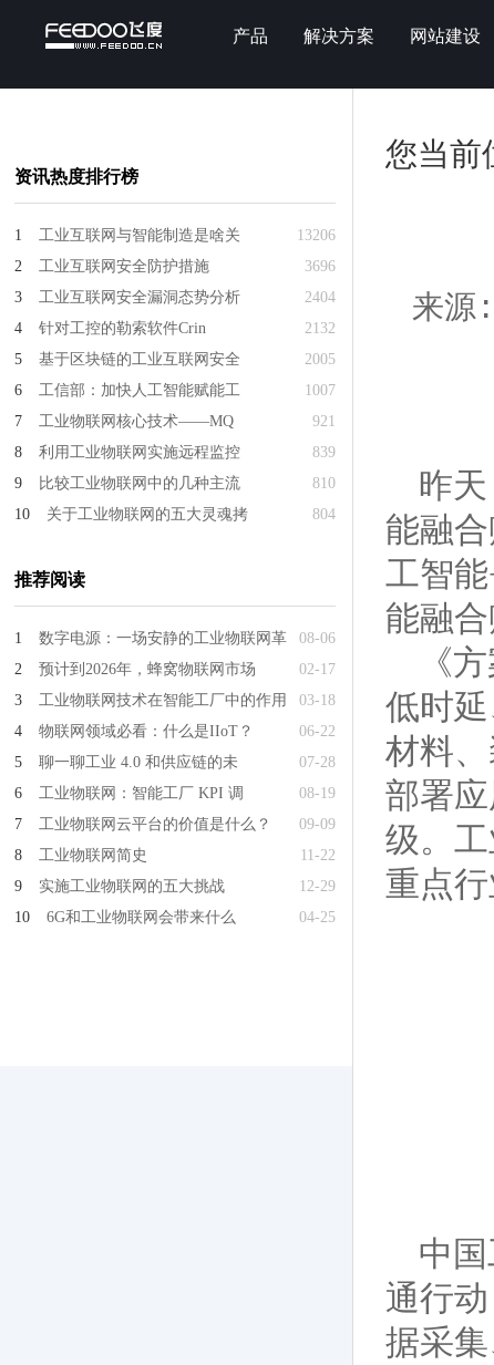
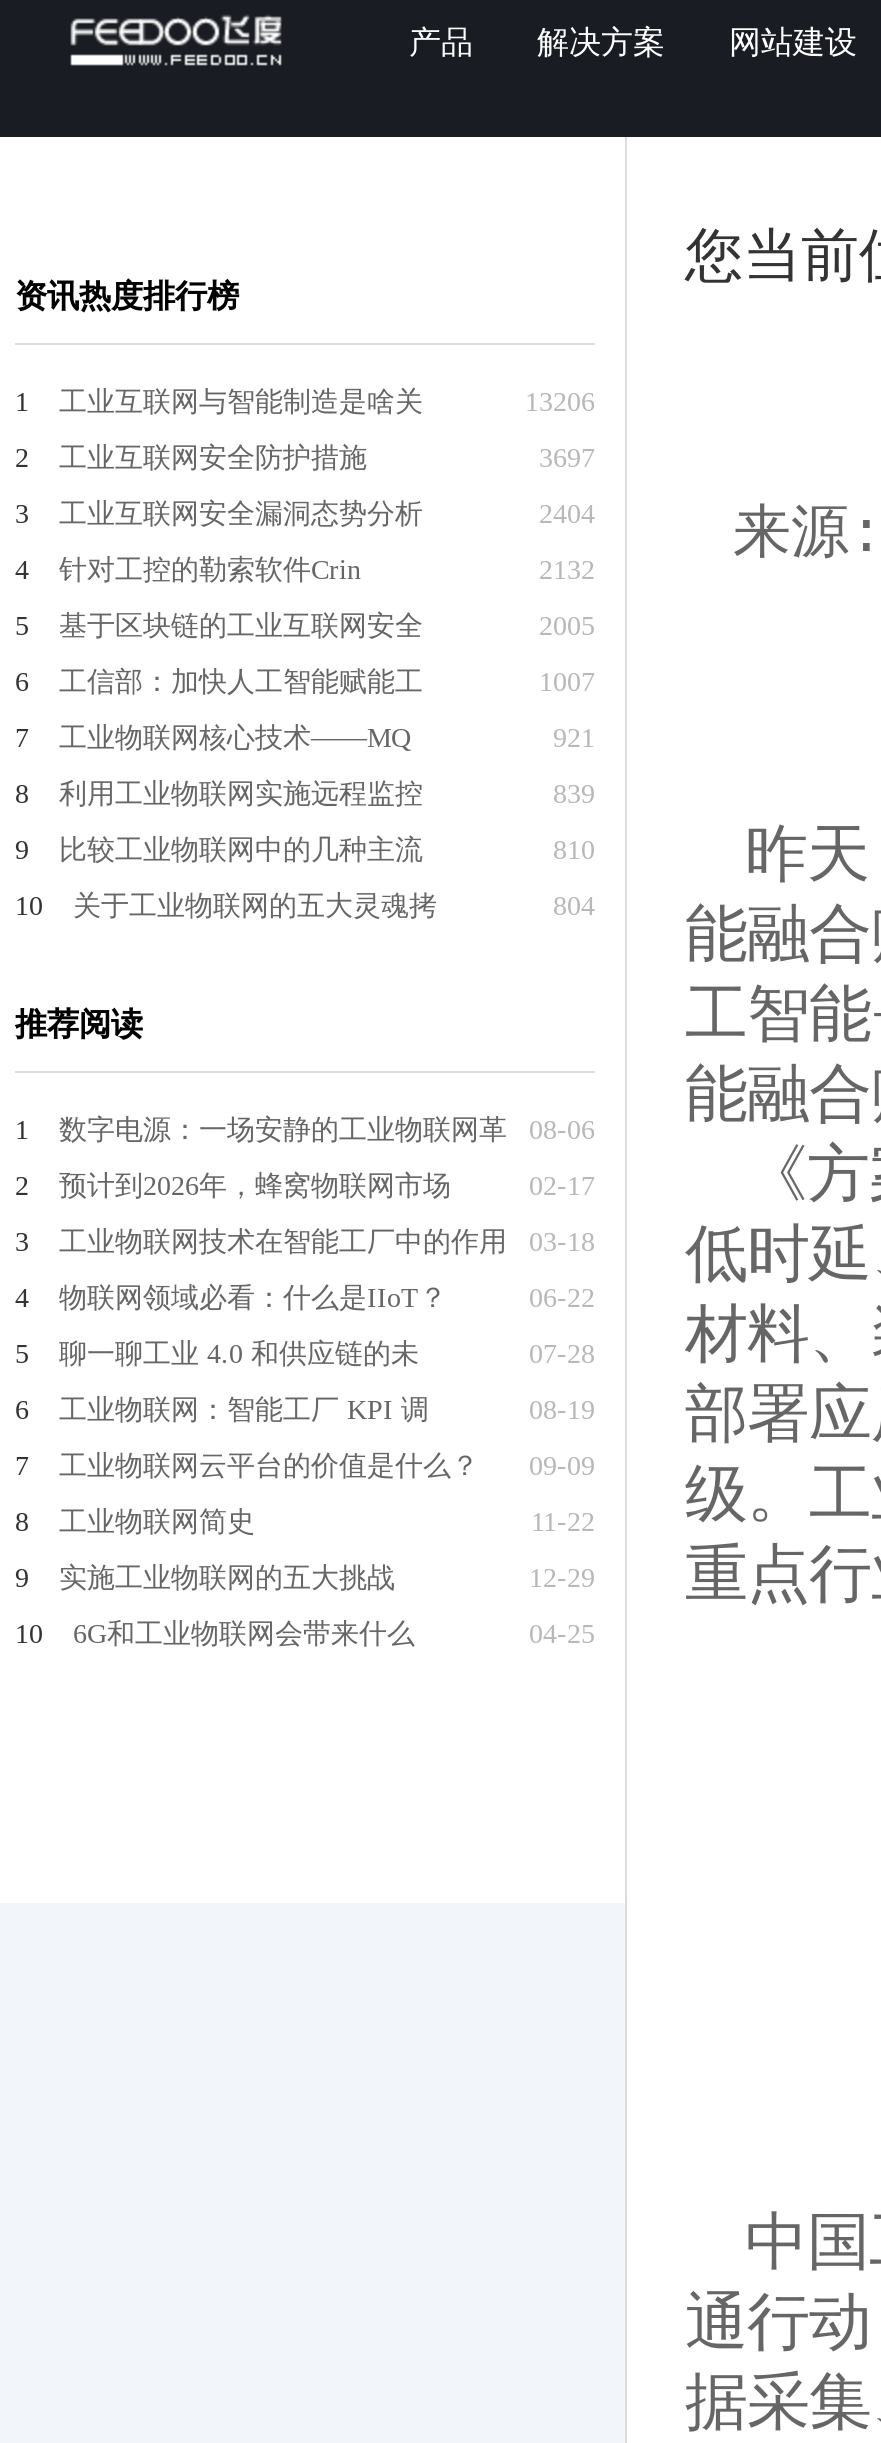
- 3696
+ 3697
